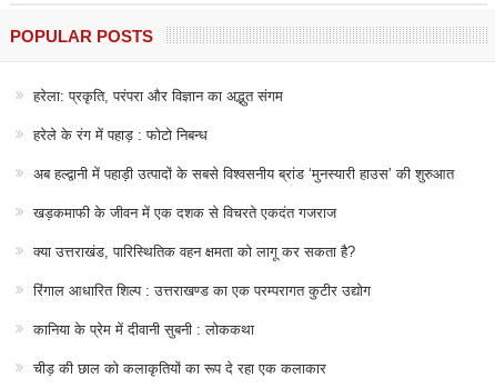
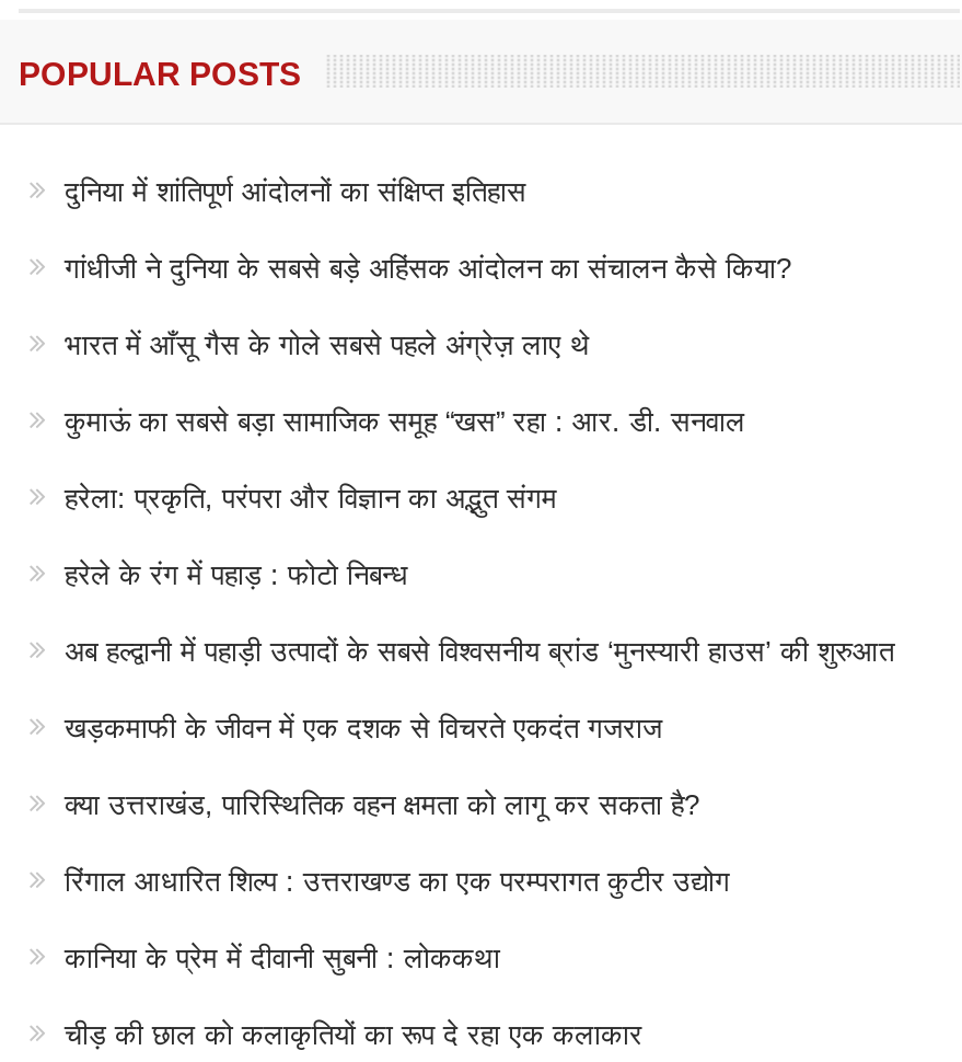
+ दुनिया में शांतिपूर्ण आंदोलनों का संक्षिप्त इतिहास
+ गांधीजी ने दुनिया के सबसे बड़े अहिंसक आंदोलन का संचालन कैसे किया?
+ भारत में आँसू गैस के गोले सबसे पहले अंग्रेज़ लाए थे
+ कुमाऊं का सबसे बड़ा सामाजिक समूह “खस” रहा : आर. डी. सनवाल
